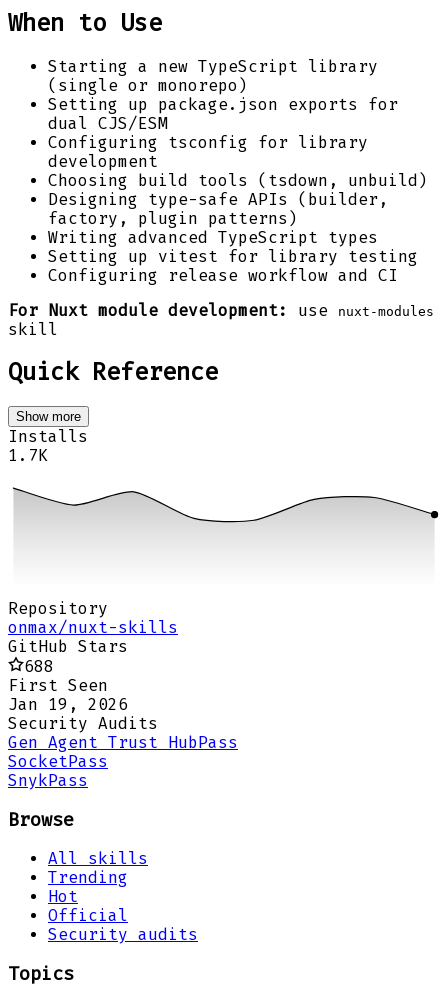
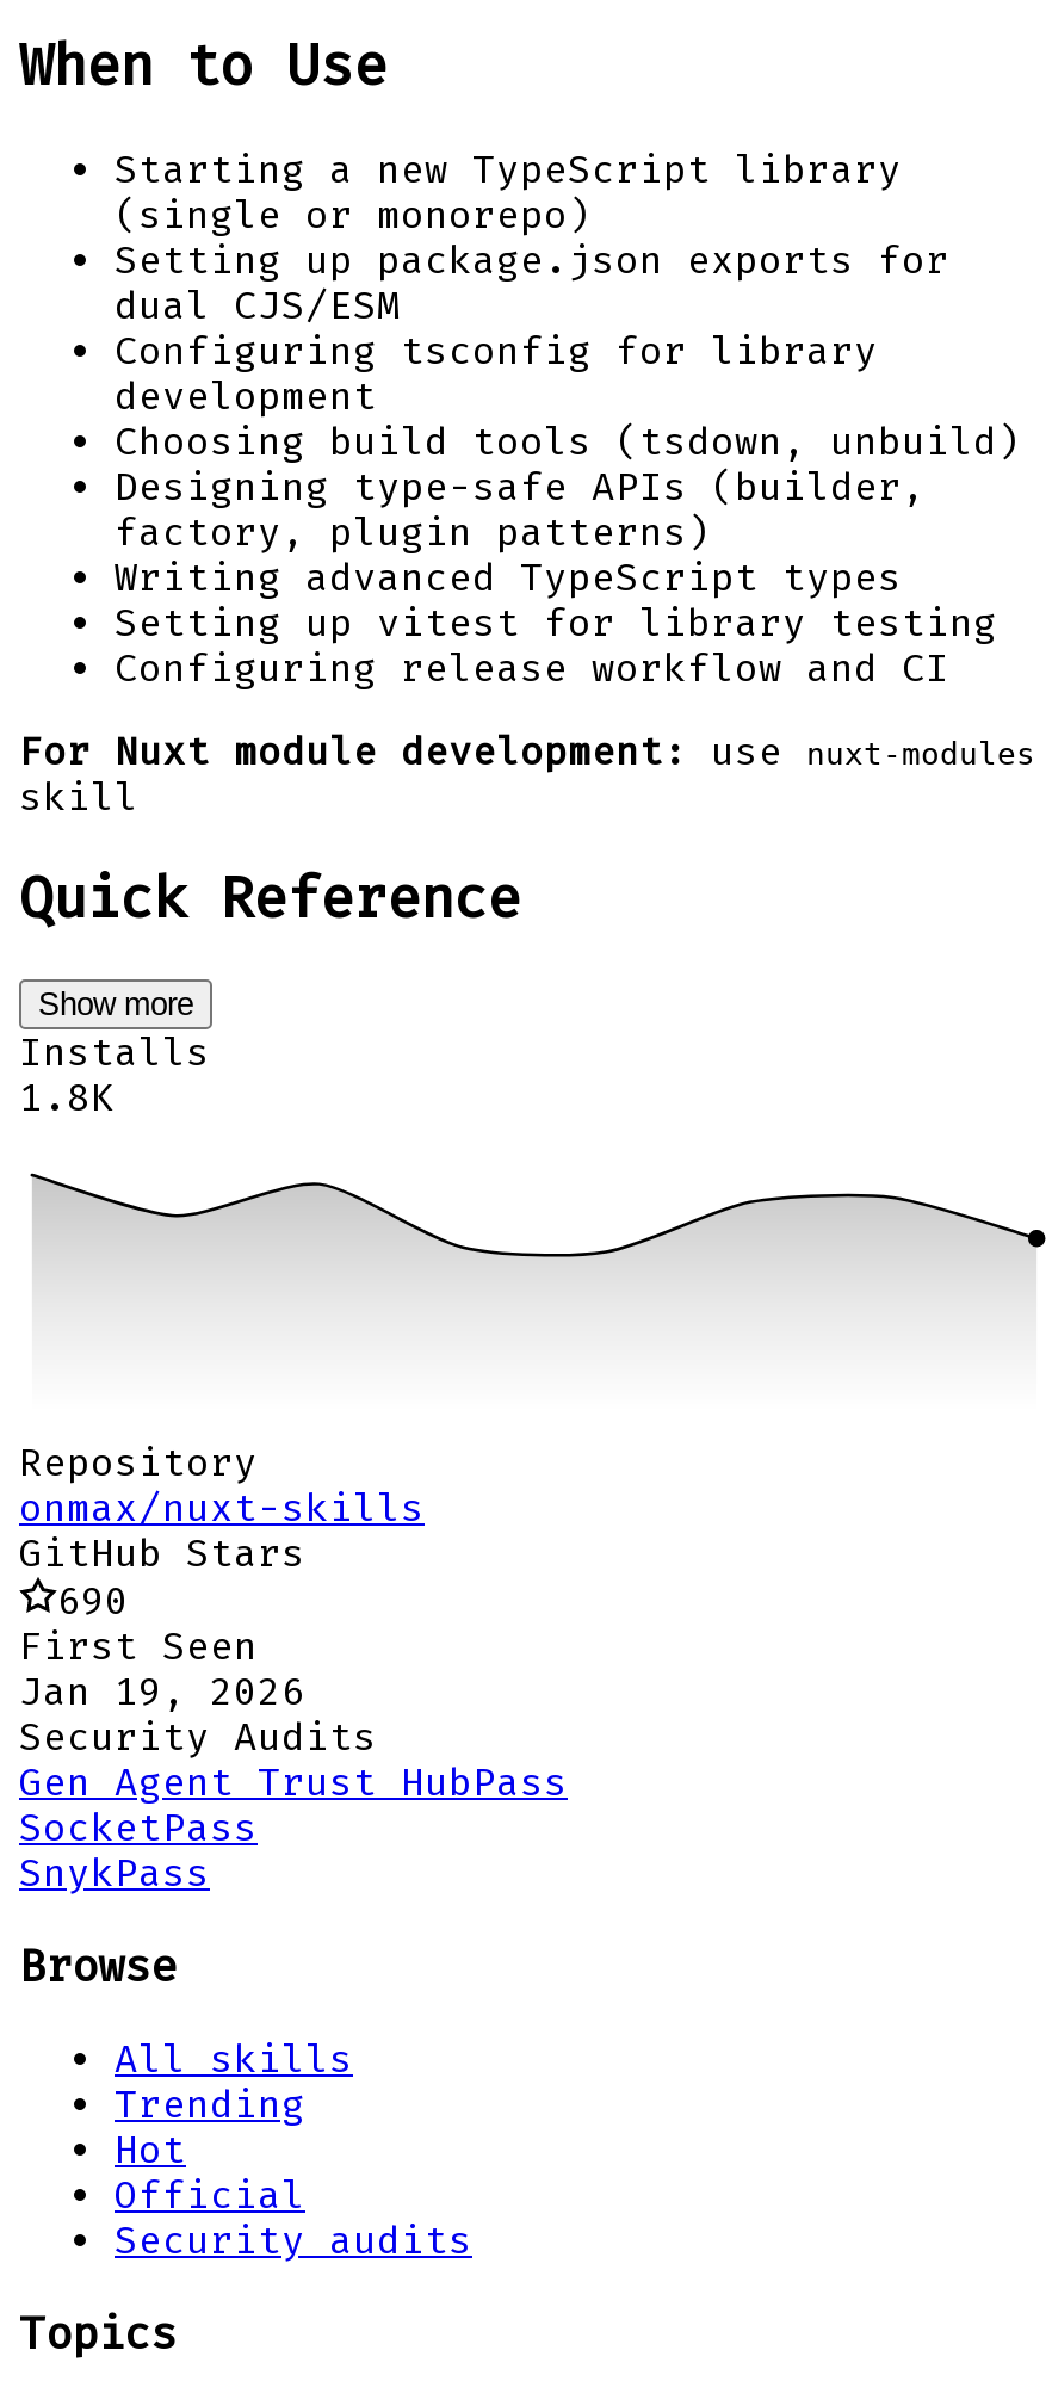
- 1.7K
+ 1.8K

- 688
+ 690
